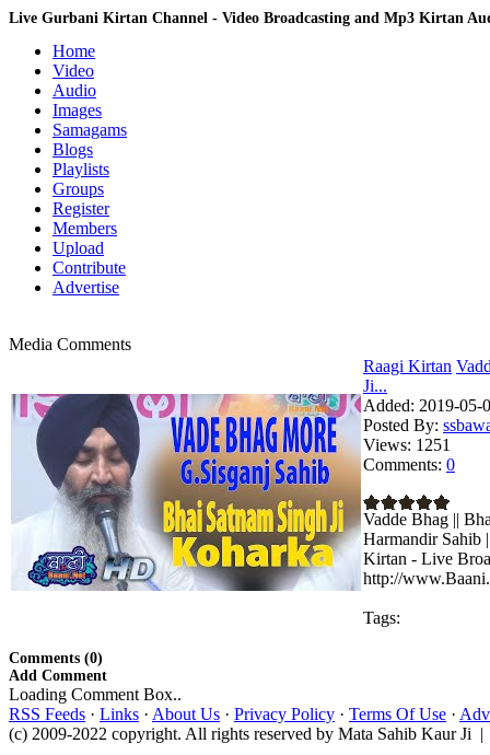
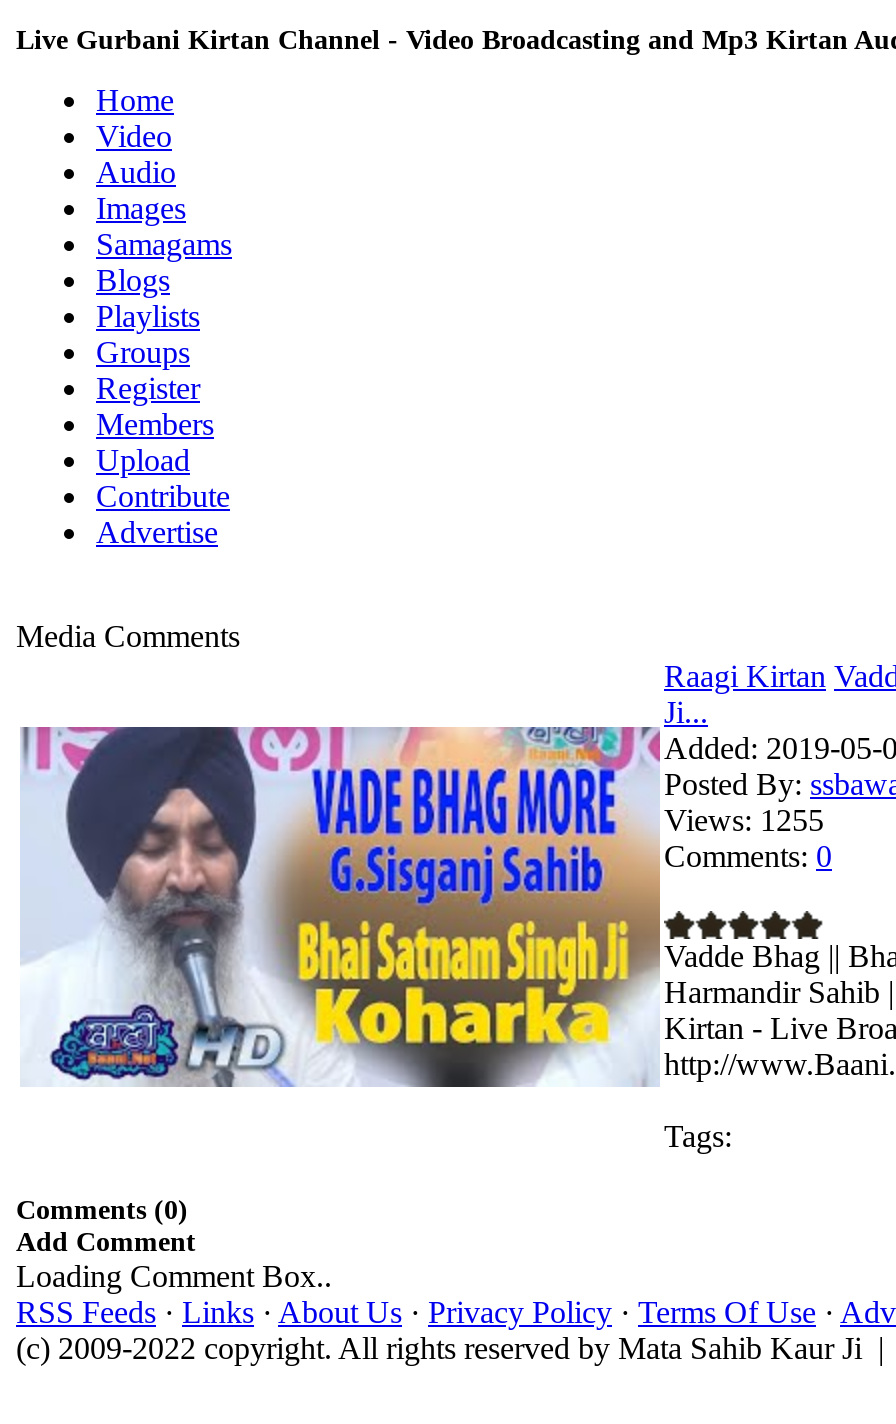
- Views: 1251
+ Views: 1255
